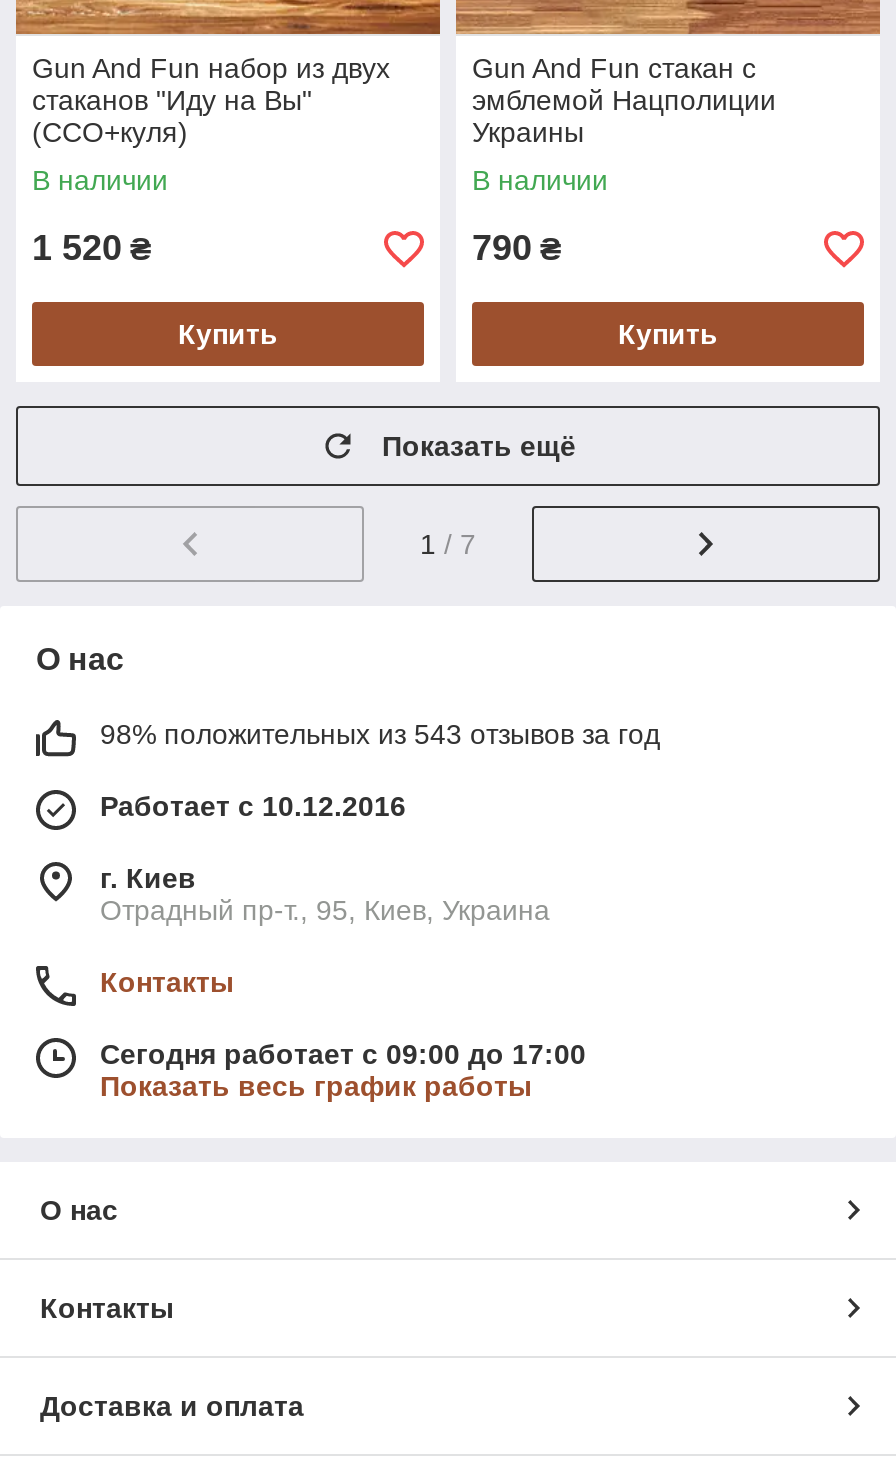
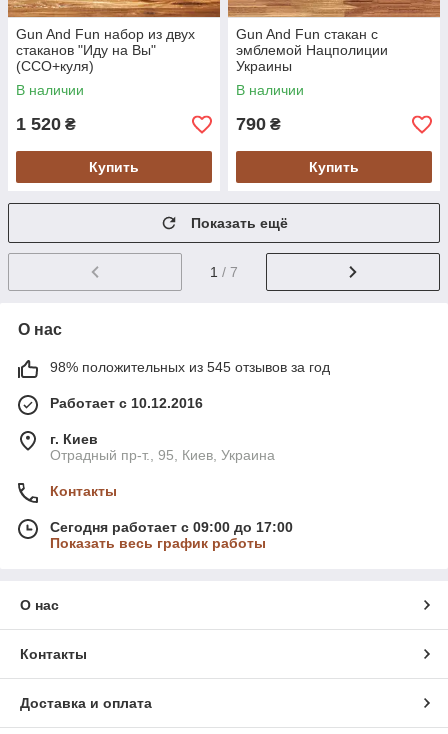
- 98% положительных из 543 отзывов за год
+ 98% положительных из 545 отзывов за год
